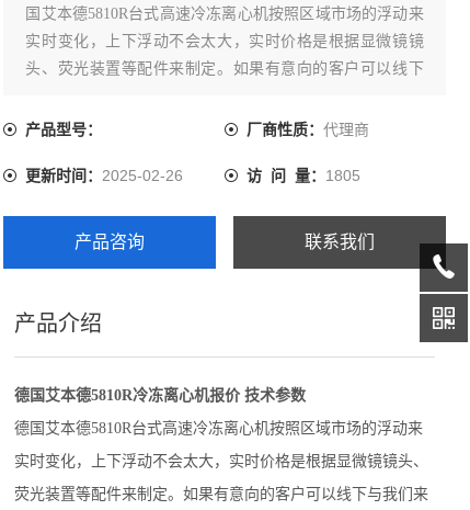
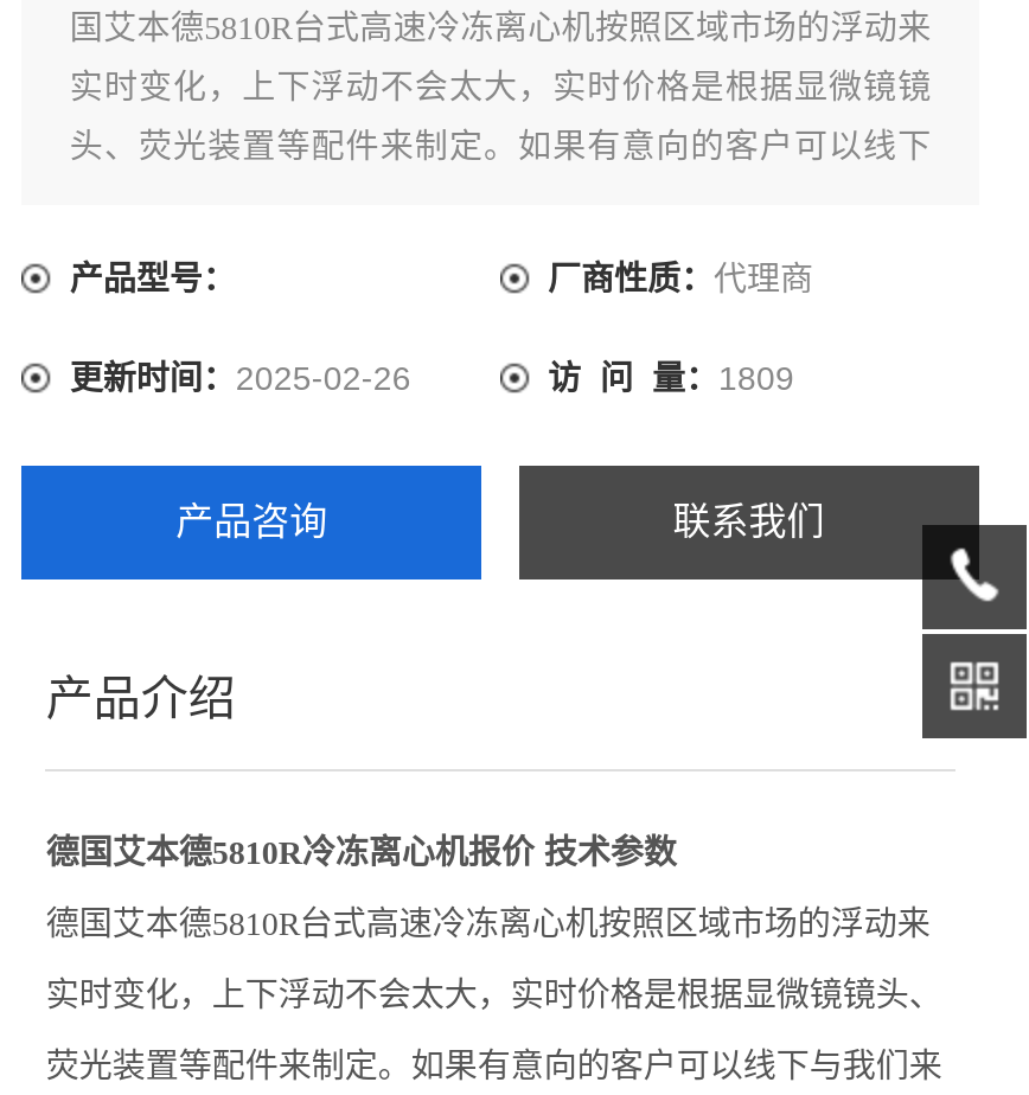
- 访 问 量：1805
+ 访 问 量：1809
